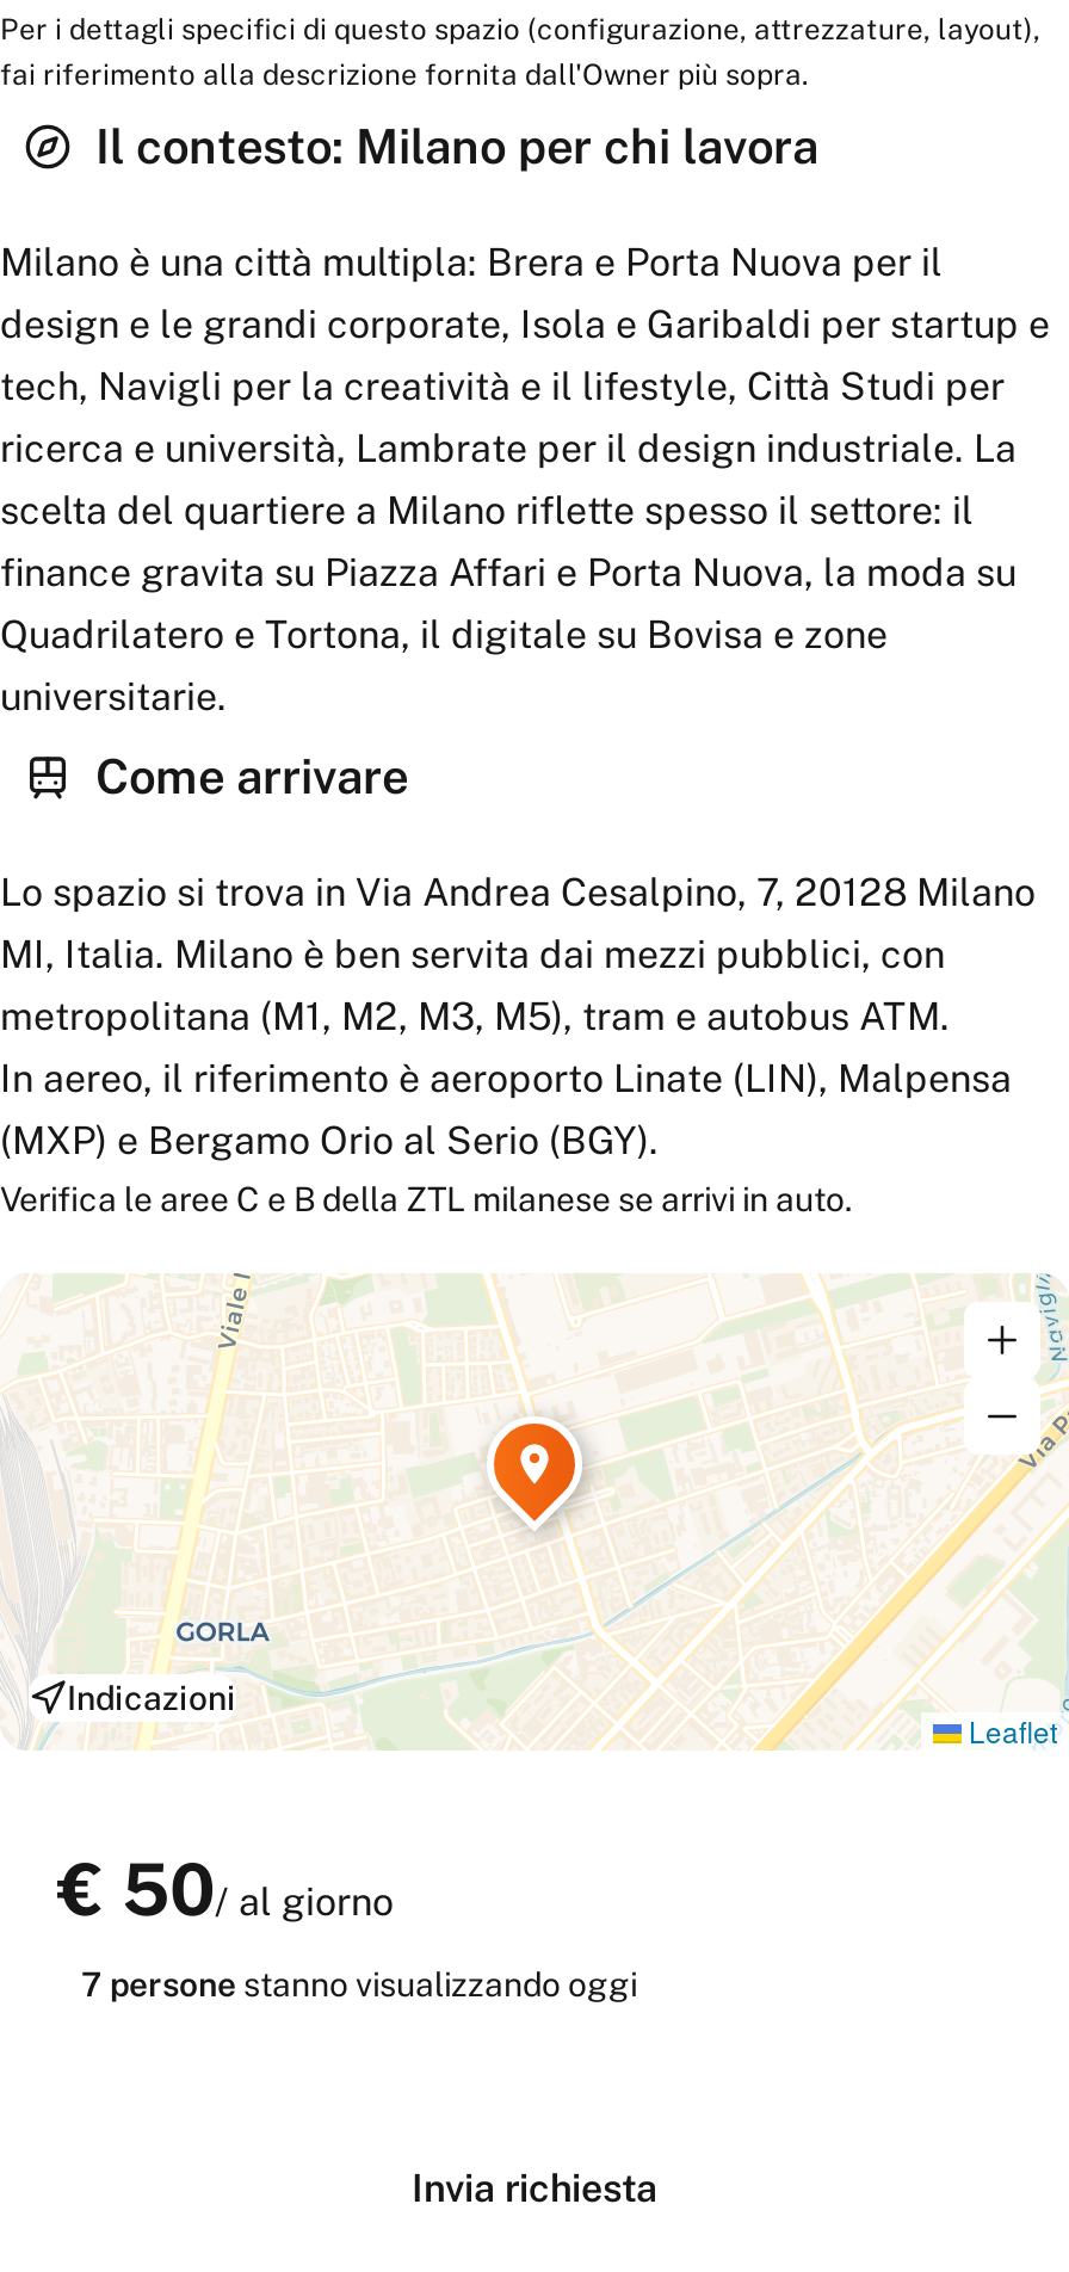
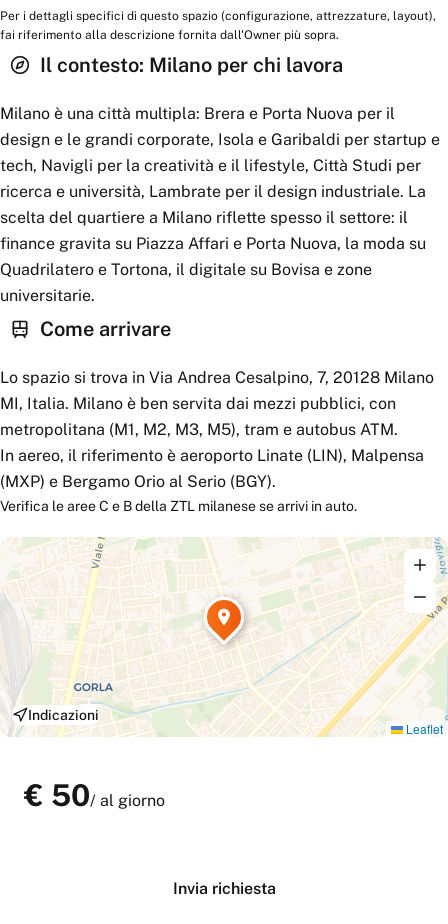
- 7 persone stanno visualizzando oggi
